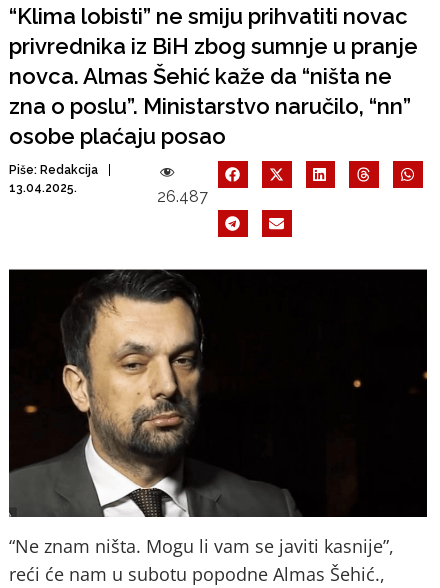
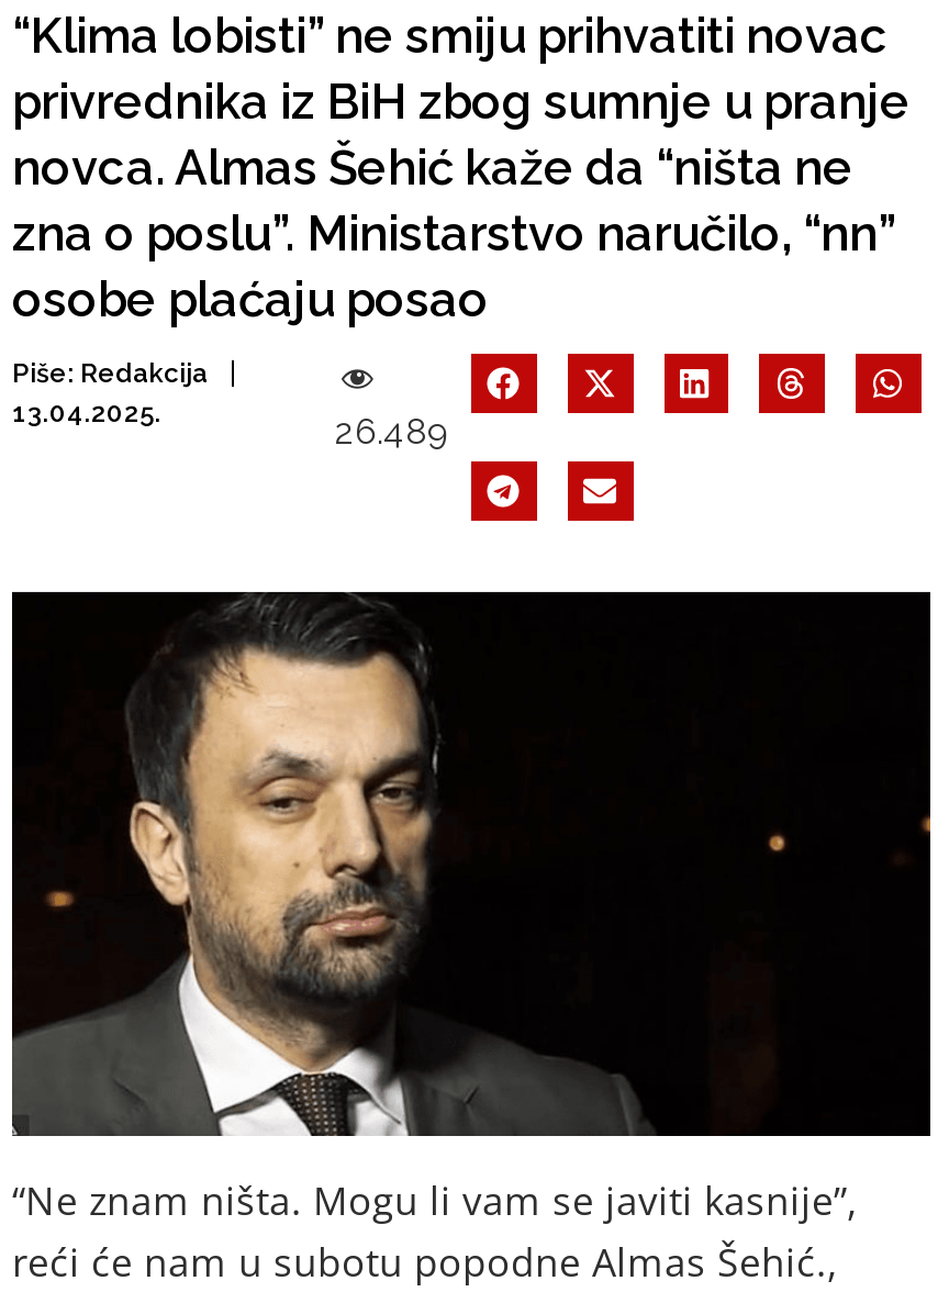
- 26.487
+ 26.489
